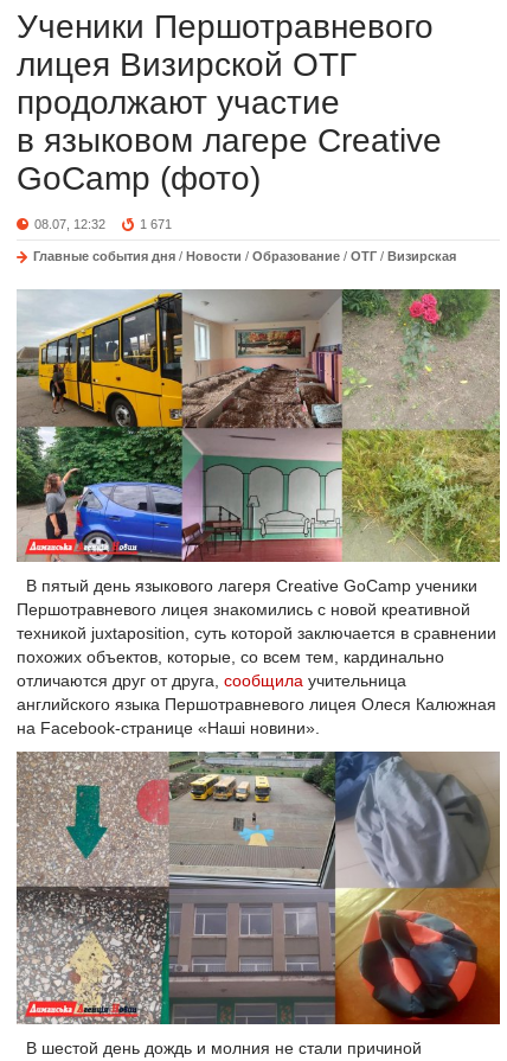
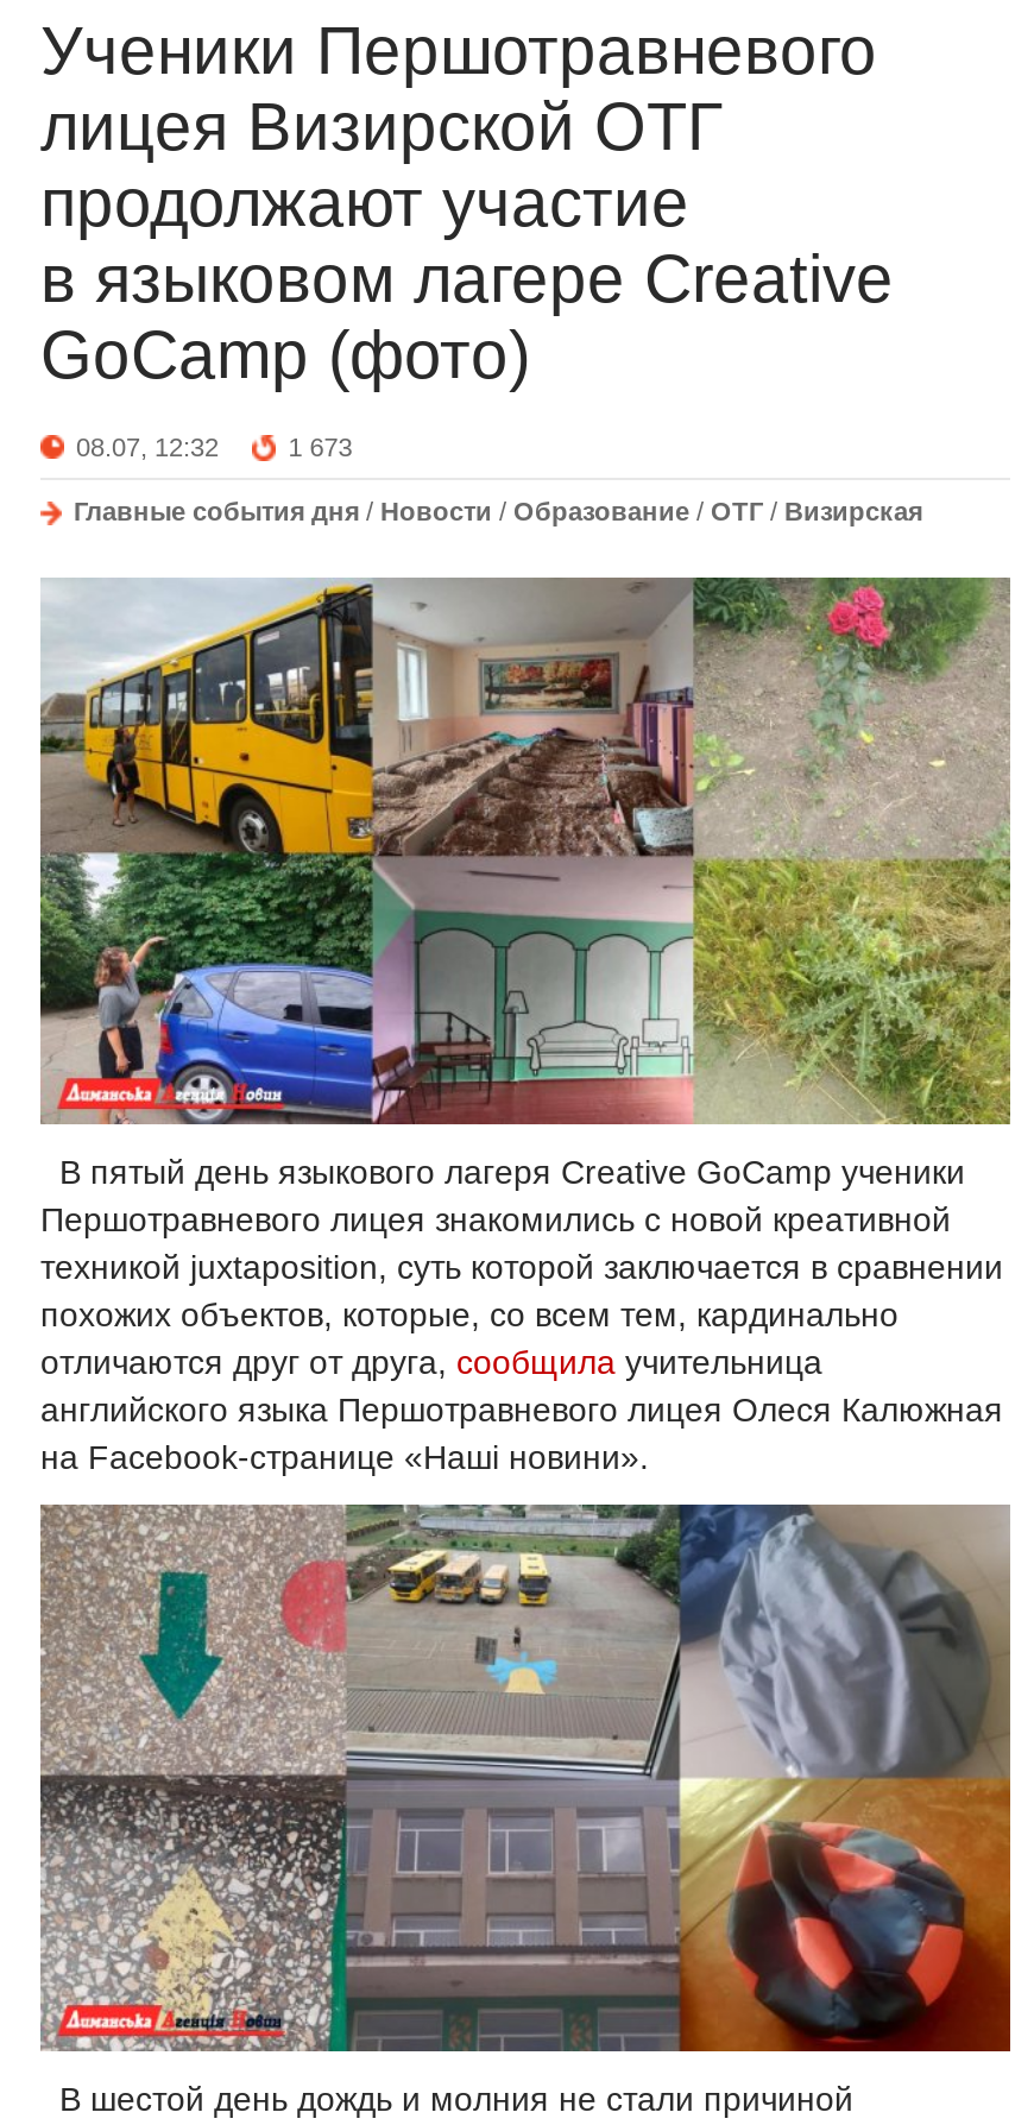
- 1 671
+ 1 673
